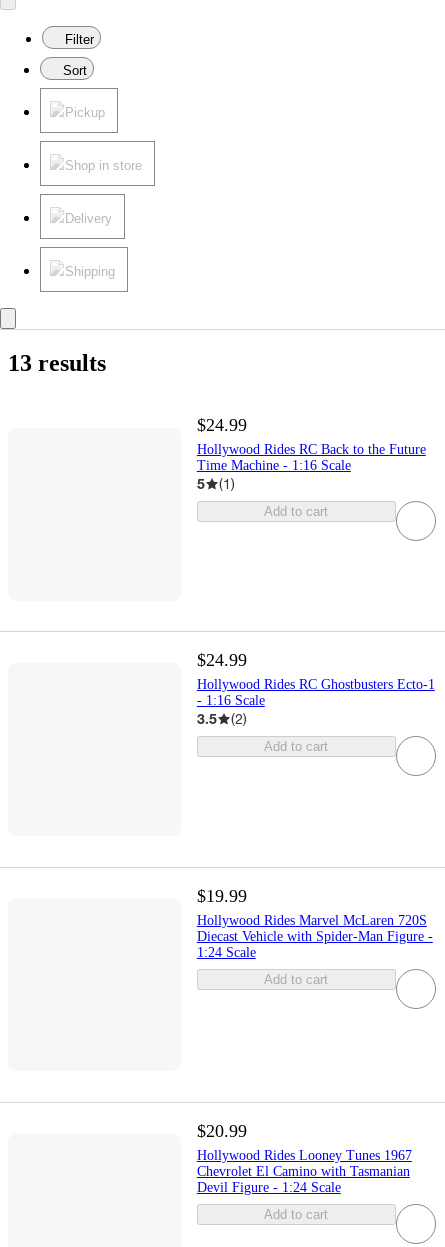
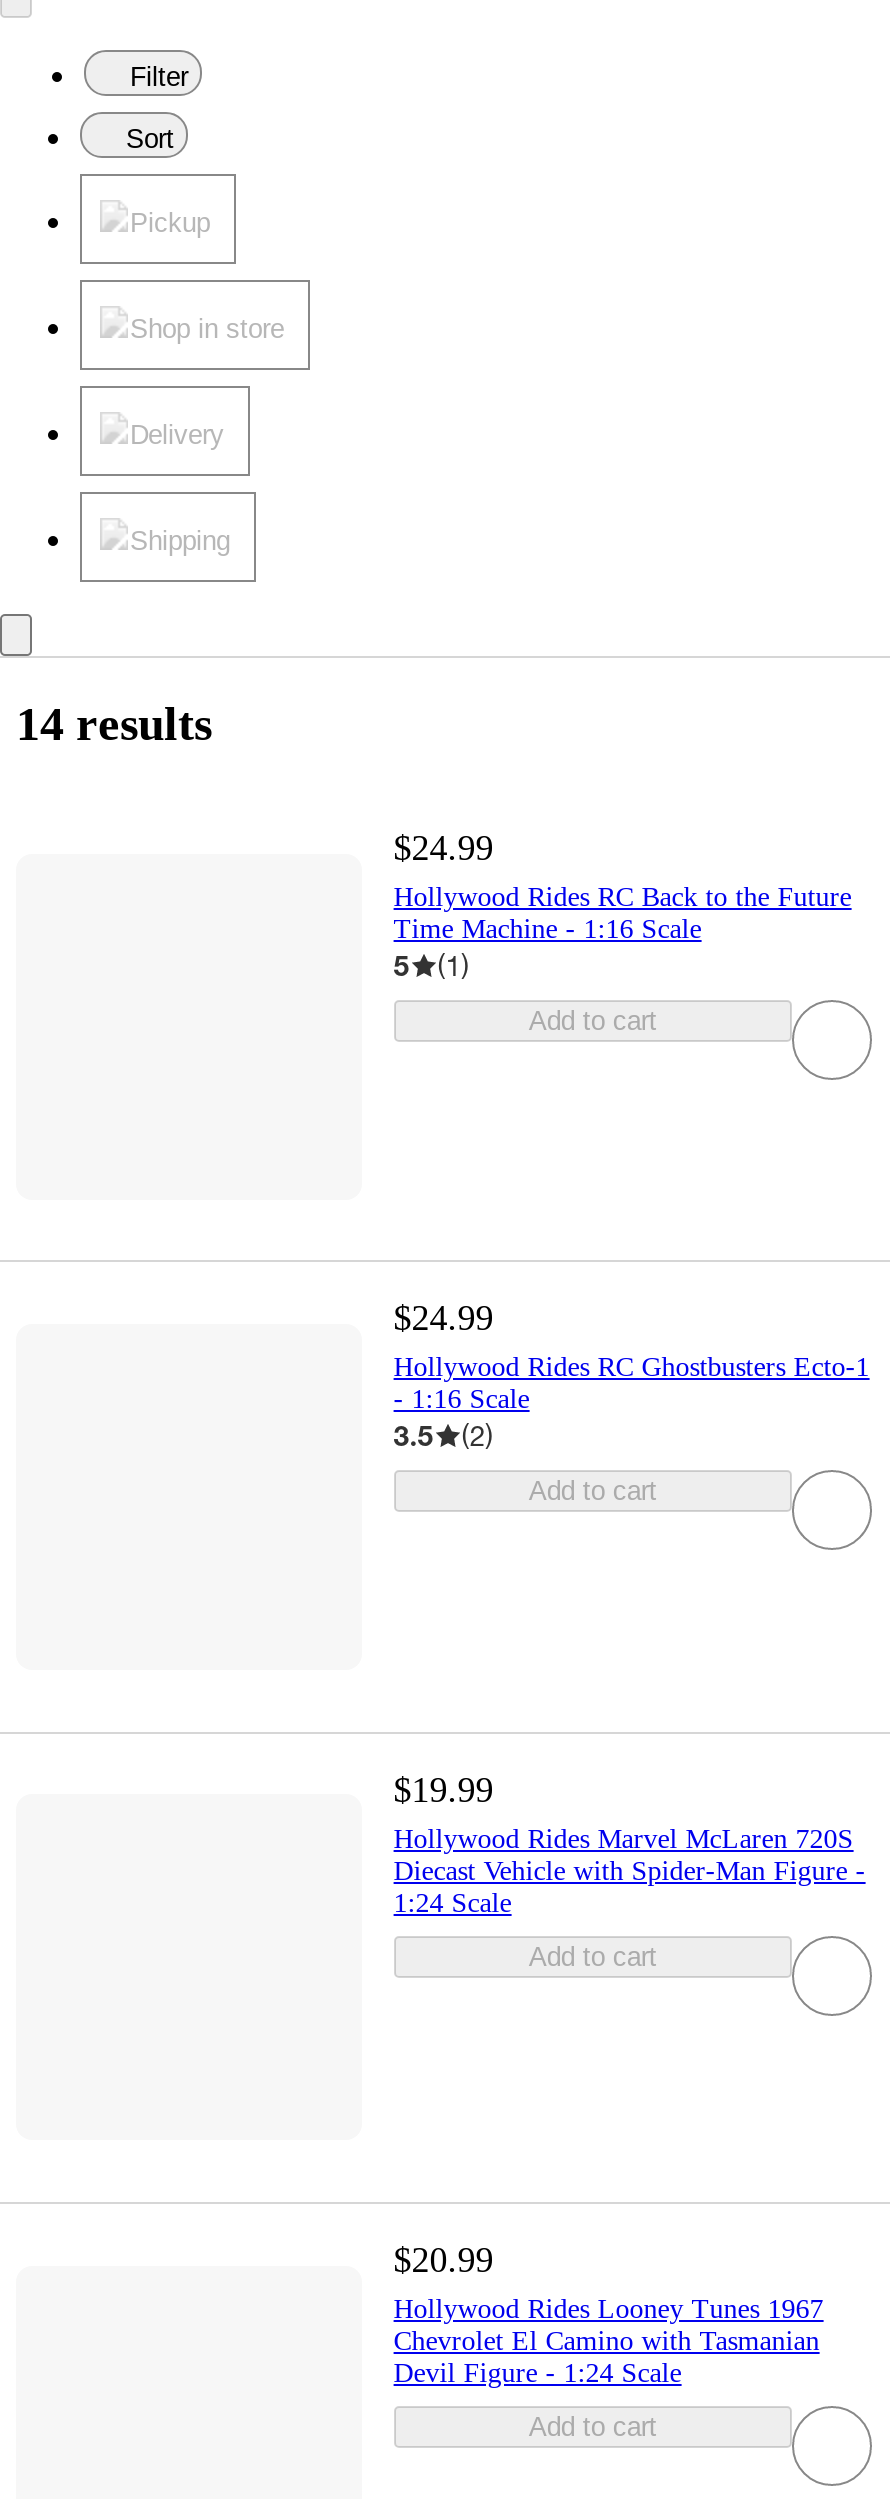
- 13 results
+ 14 results
